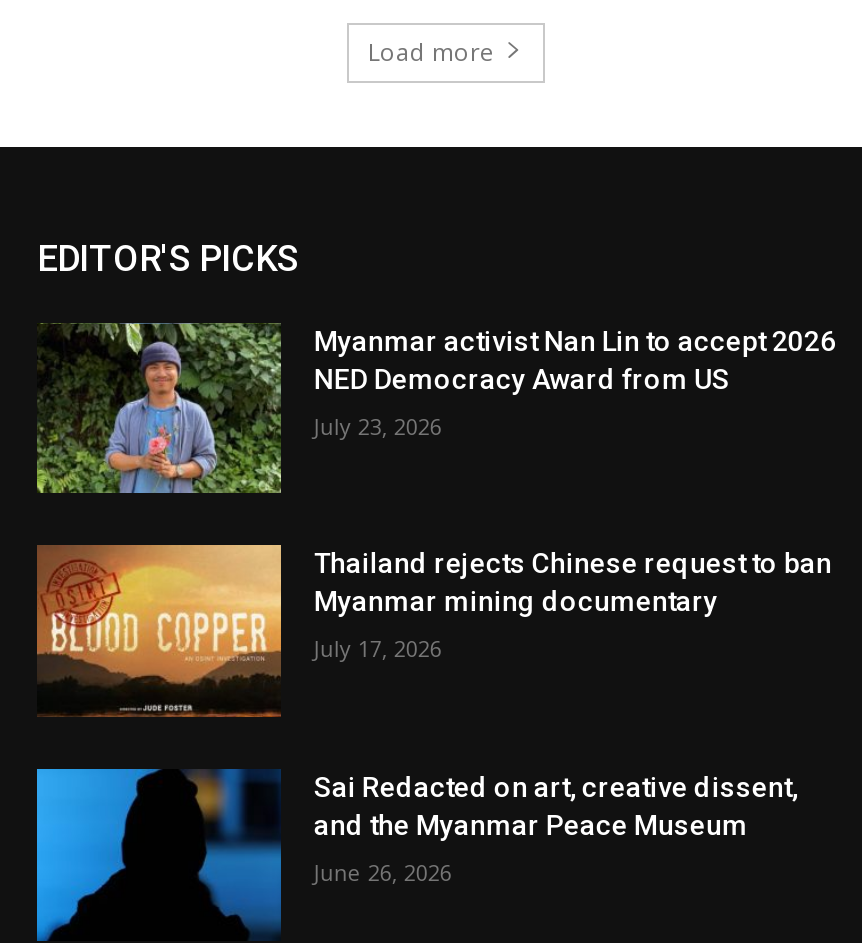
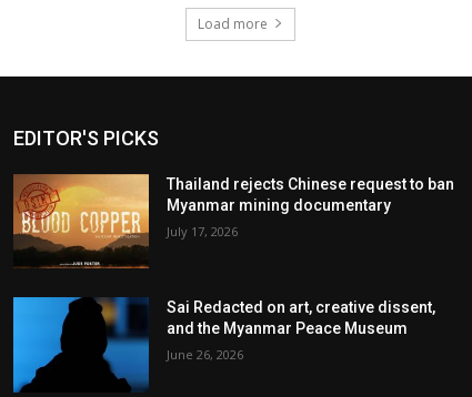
- [image]
- Myanmar activist Nan Lin to accept 2026
- NED Democracy Award from US
- July 23, 2026
